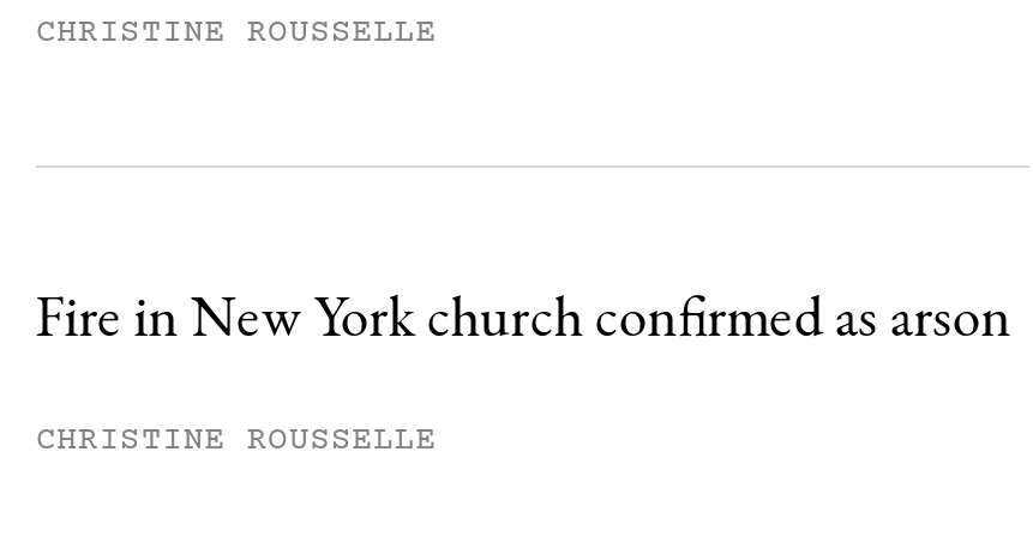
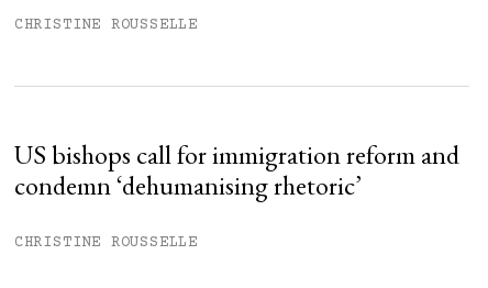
- Fire in New York church confirmed as arson
+ US bishops call for immigration reform and
+ condemn ‘dehumanising rhetoric’
